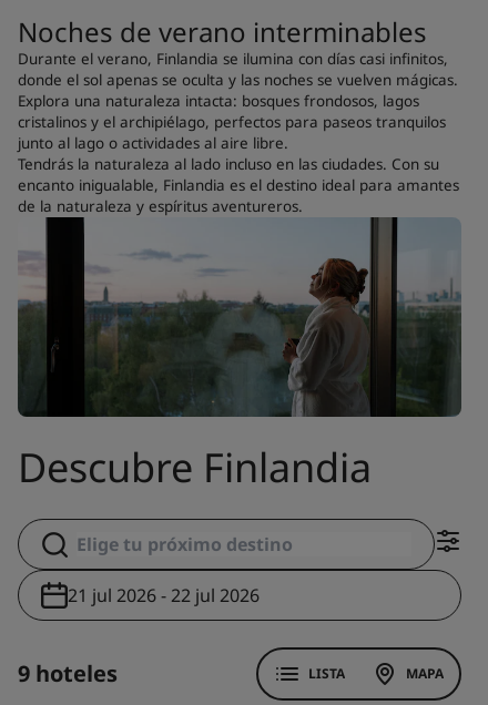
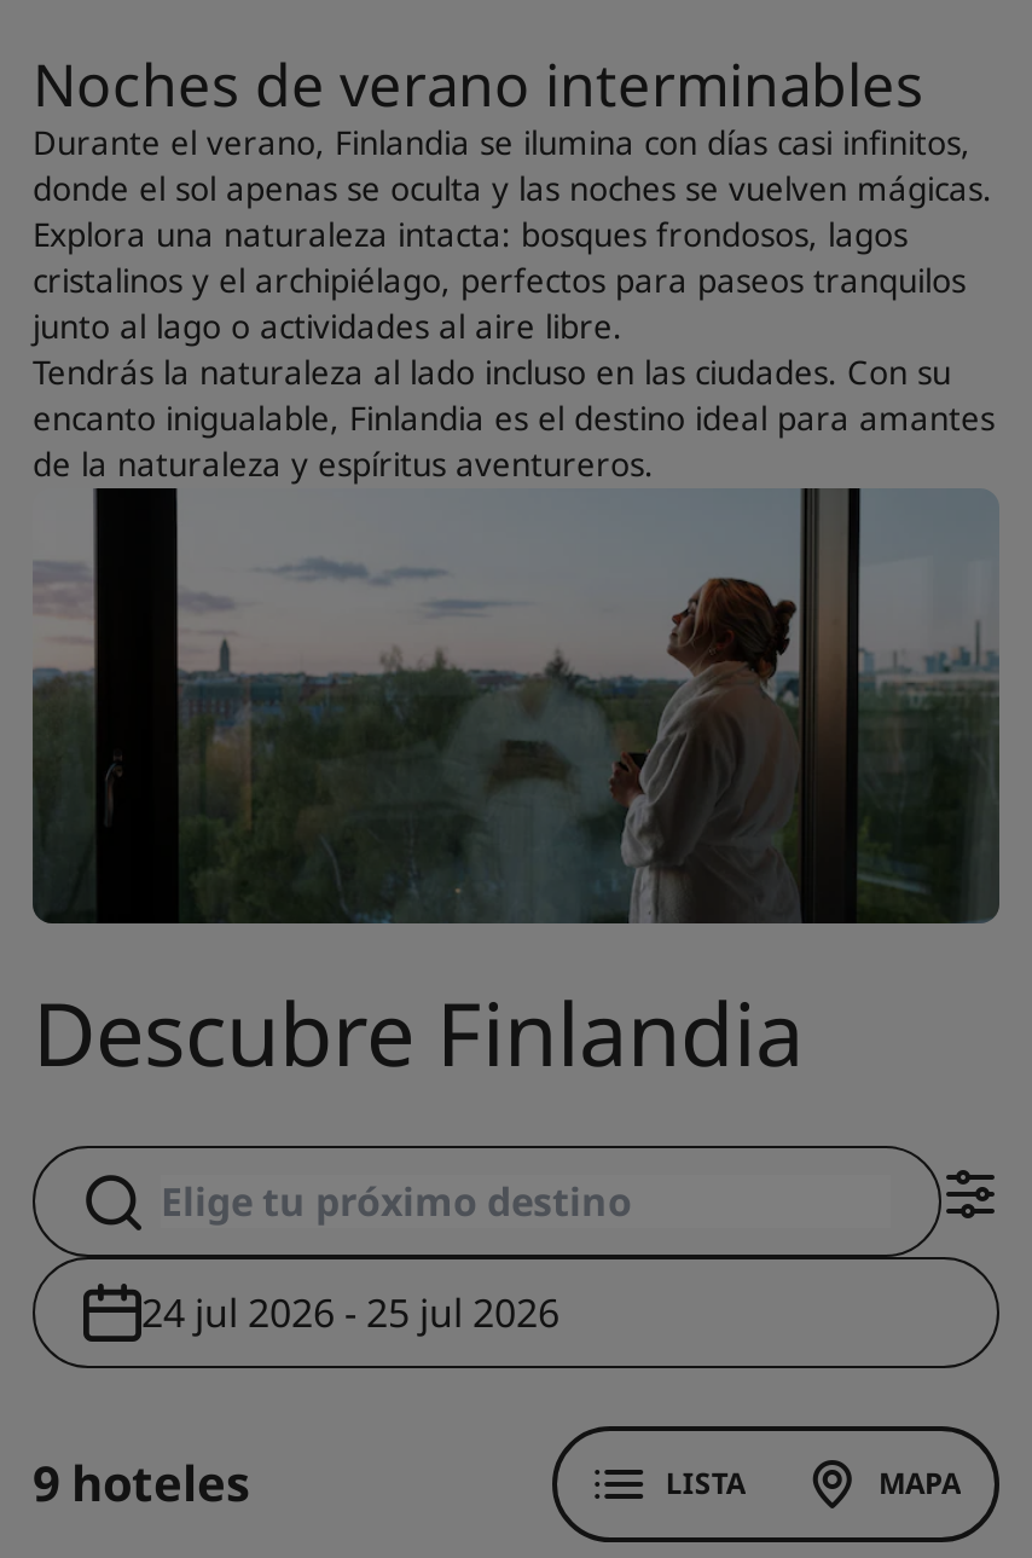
- 21 jul 2026 - 22 jul 2026
+ 24 jul 2026 - 25 jul 2026
